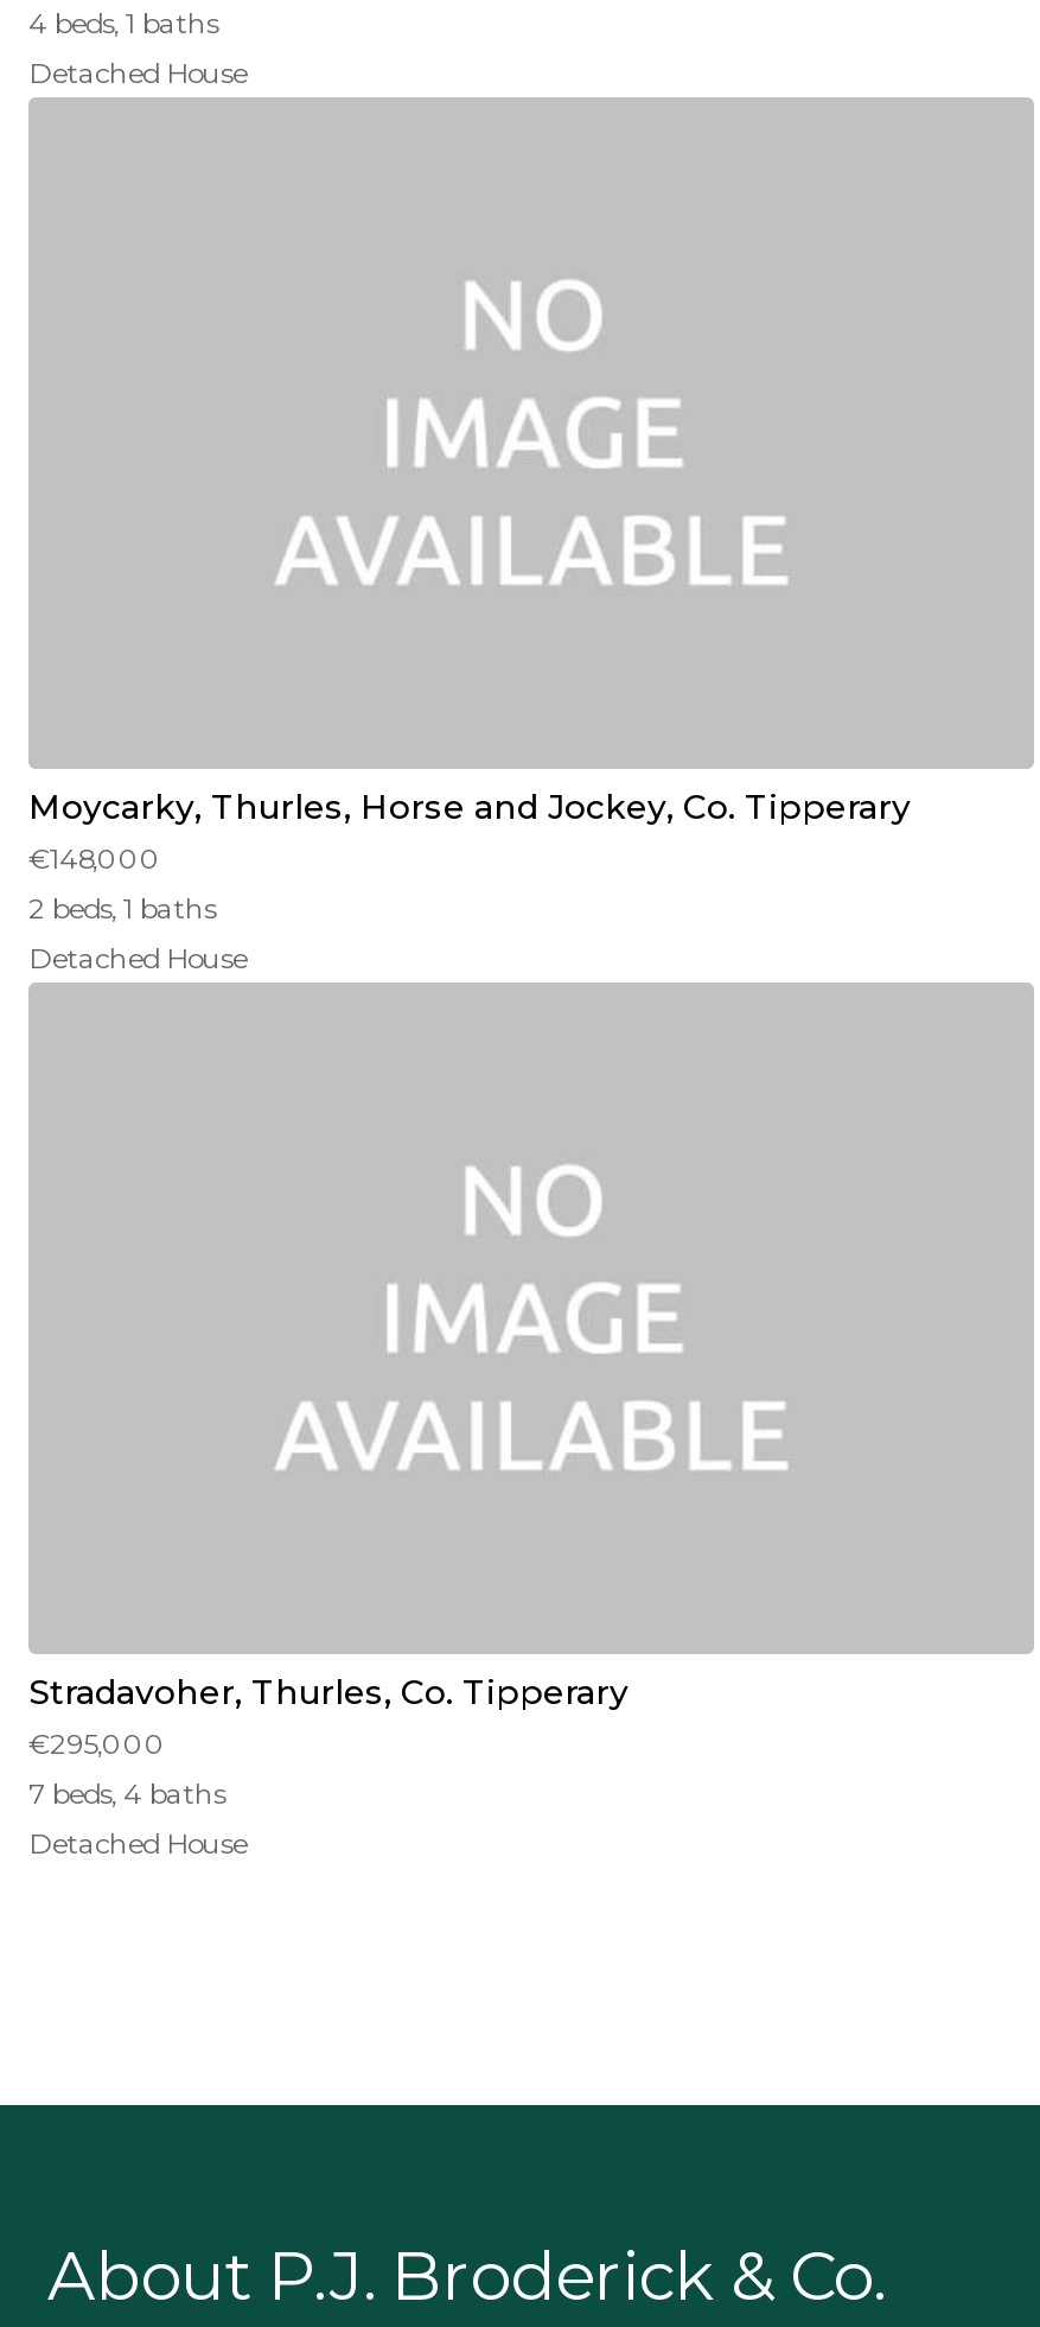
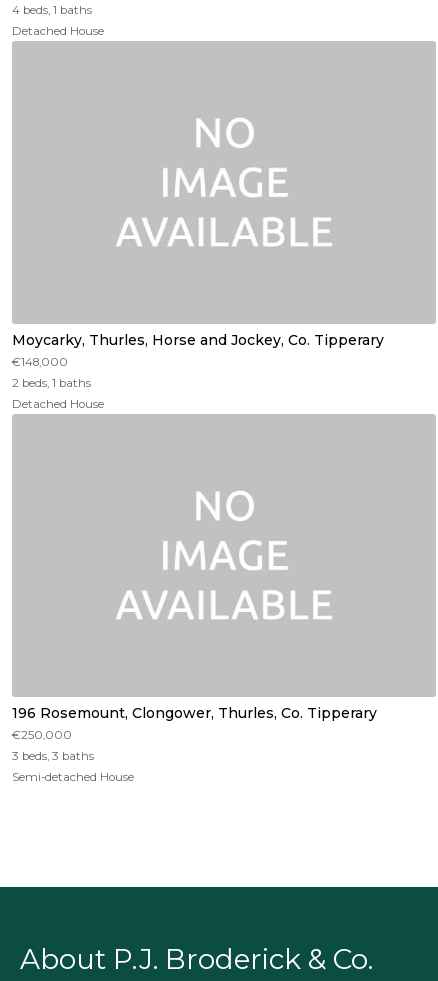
- Stradavoher, Thurles, Co. Tipperary
- €295,000
+ 196 Rosemount, Clongower, Thurles, Co. Tipperary
+ €250,000

- 7 beds, 4 baths
+ 3 beds, 3 baths

- Detached House
+ Semi-detached House
